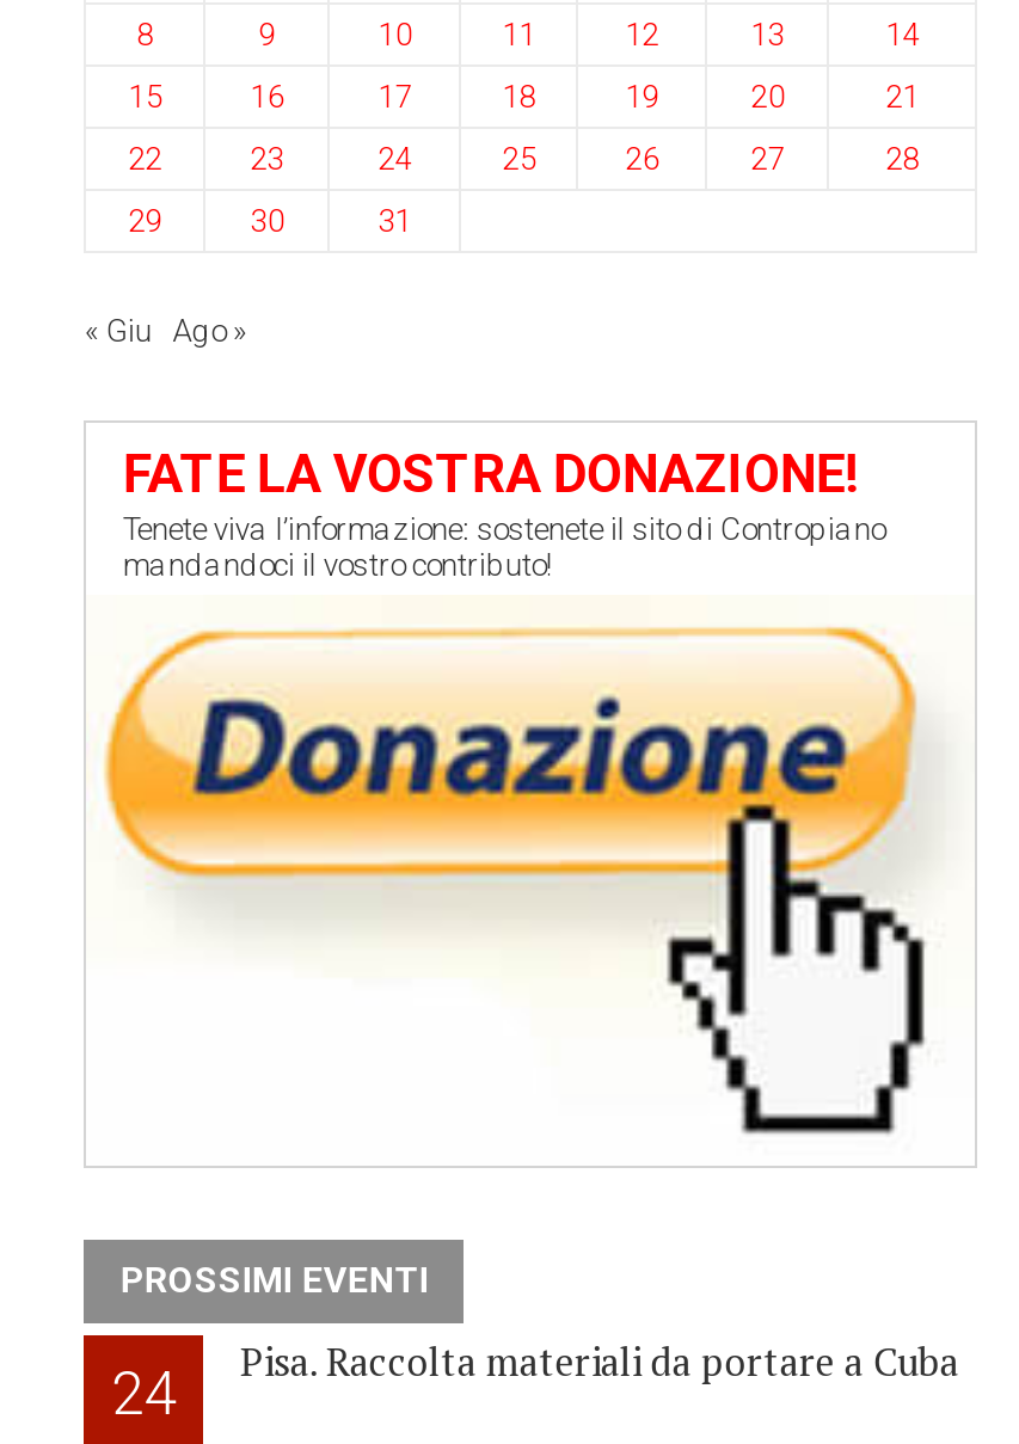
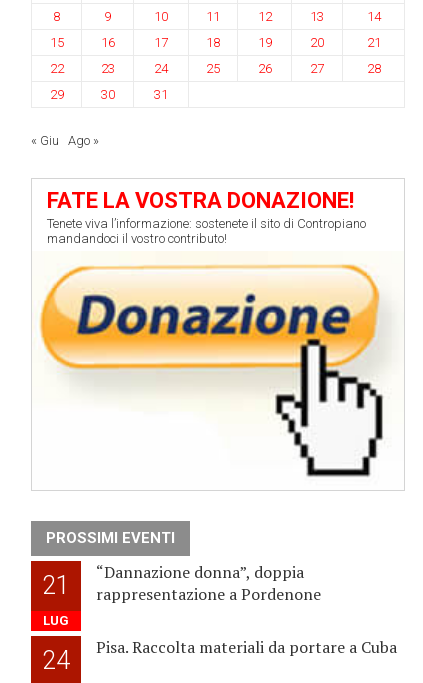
+ 21
+ LUG

+ “Dannazione donna”, doppia
+ rappresentazione a Pordenone
